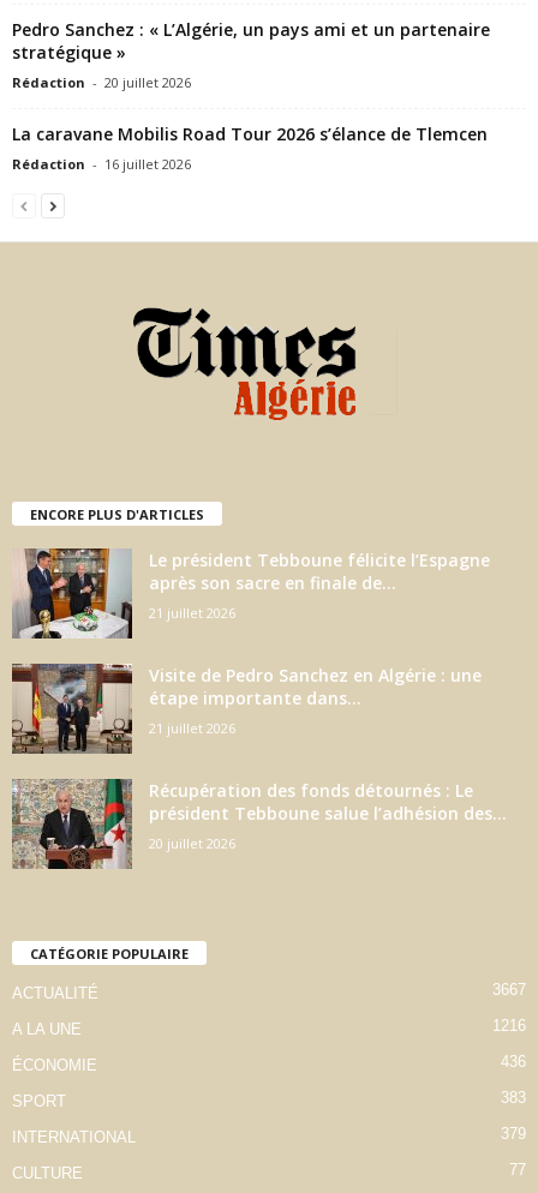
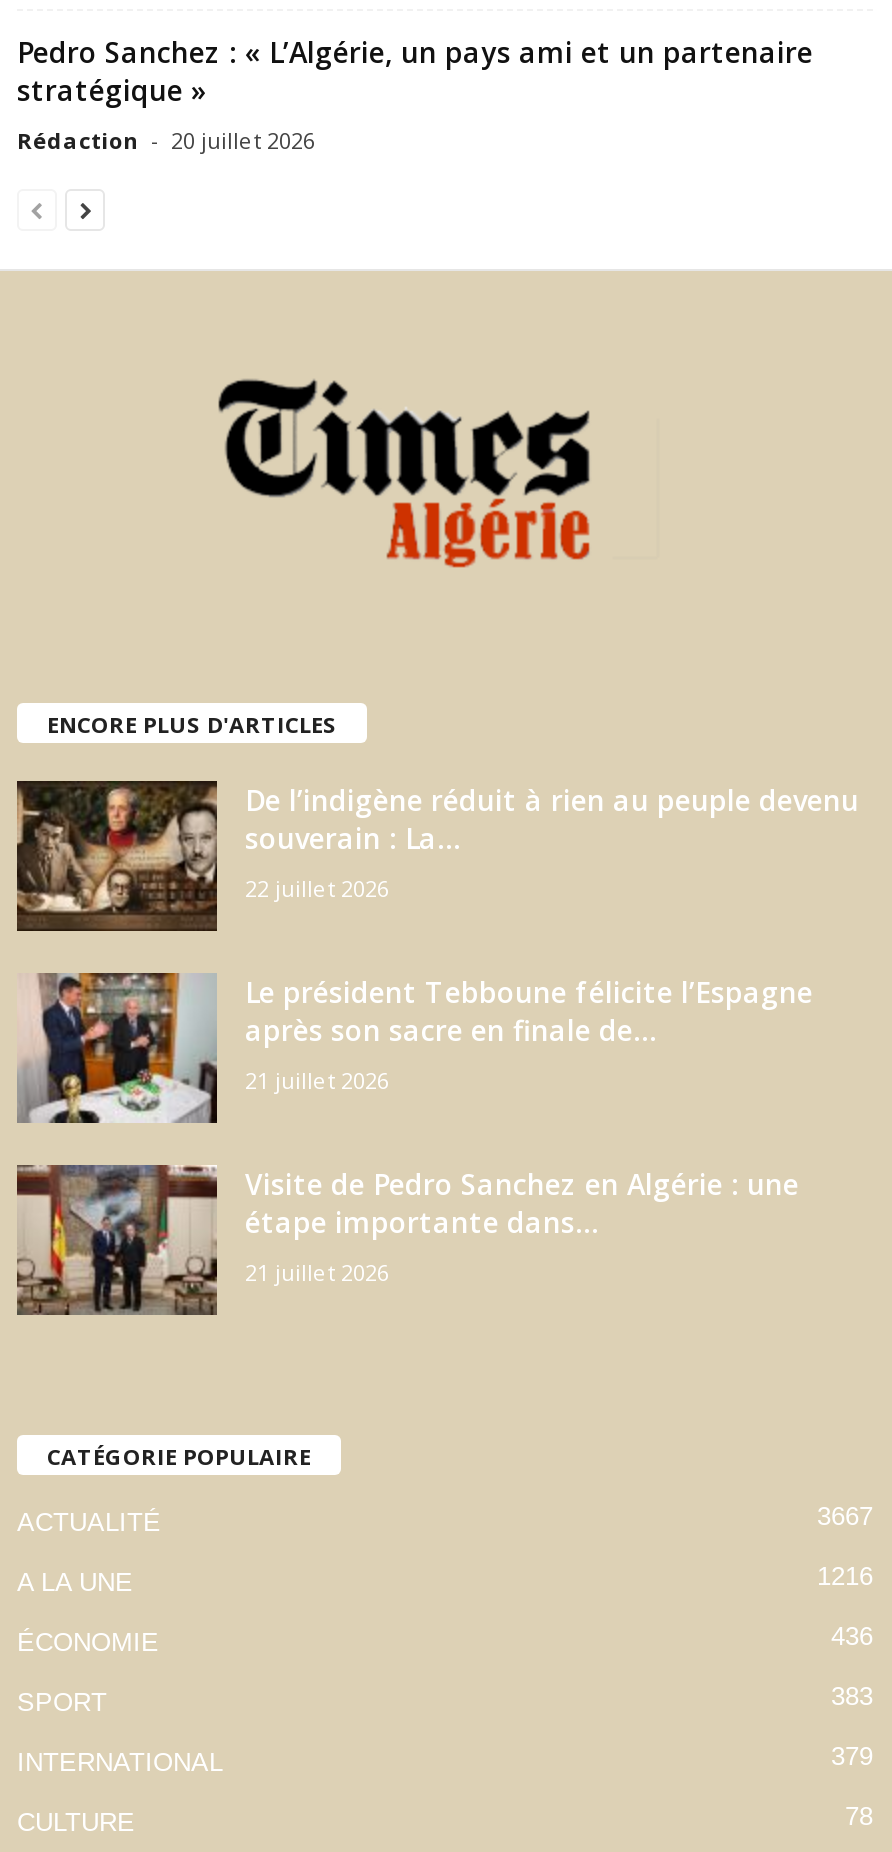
- La caravane Mobilis Road Tour 2026 s’élance de Tlemcen
- Rédaction - 16 juillet 2026

+ [image]
+ De l’indigène réduit à rien au peuple devenu
+ souverain : La...
+ 22 juillet 2026

moved down: [image] | Le président Tebboune félicite l’Espagne | après son sacre en finale de... | 21 juillet 2026 | Visite de Pedro Sanchez en Algérie : une | étape importante dans... | 21 juillet 2026

- [image]
- Récupération des fonds détournés : Le
- président Tebboune salue l’adhésion des...
- 20 juillet 2026

- 77
+ 78
